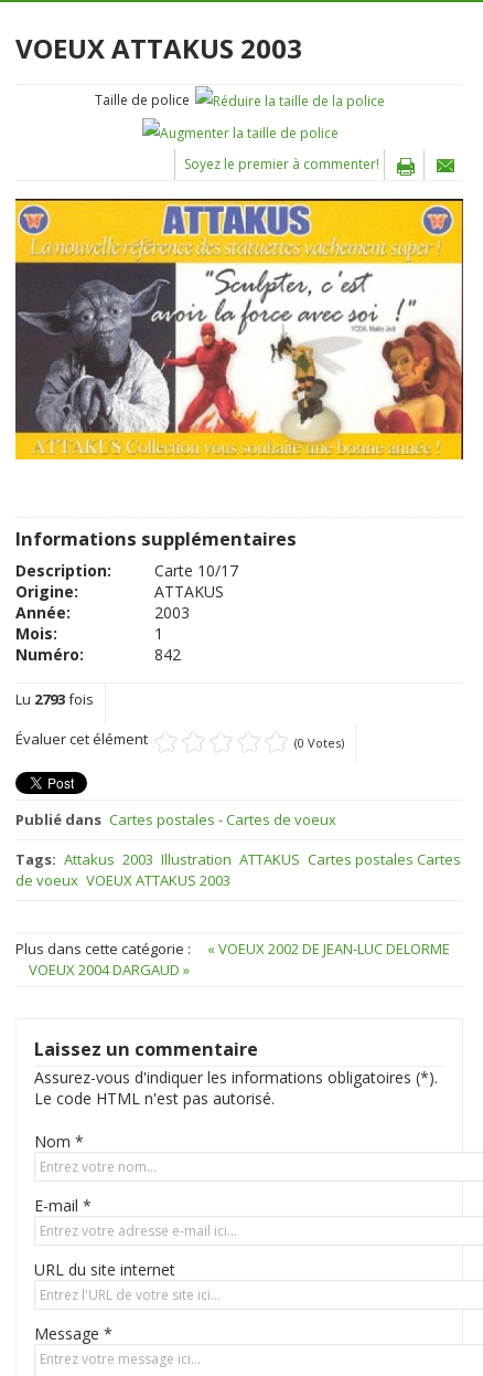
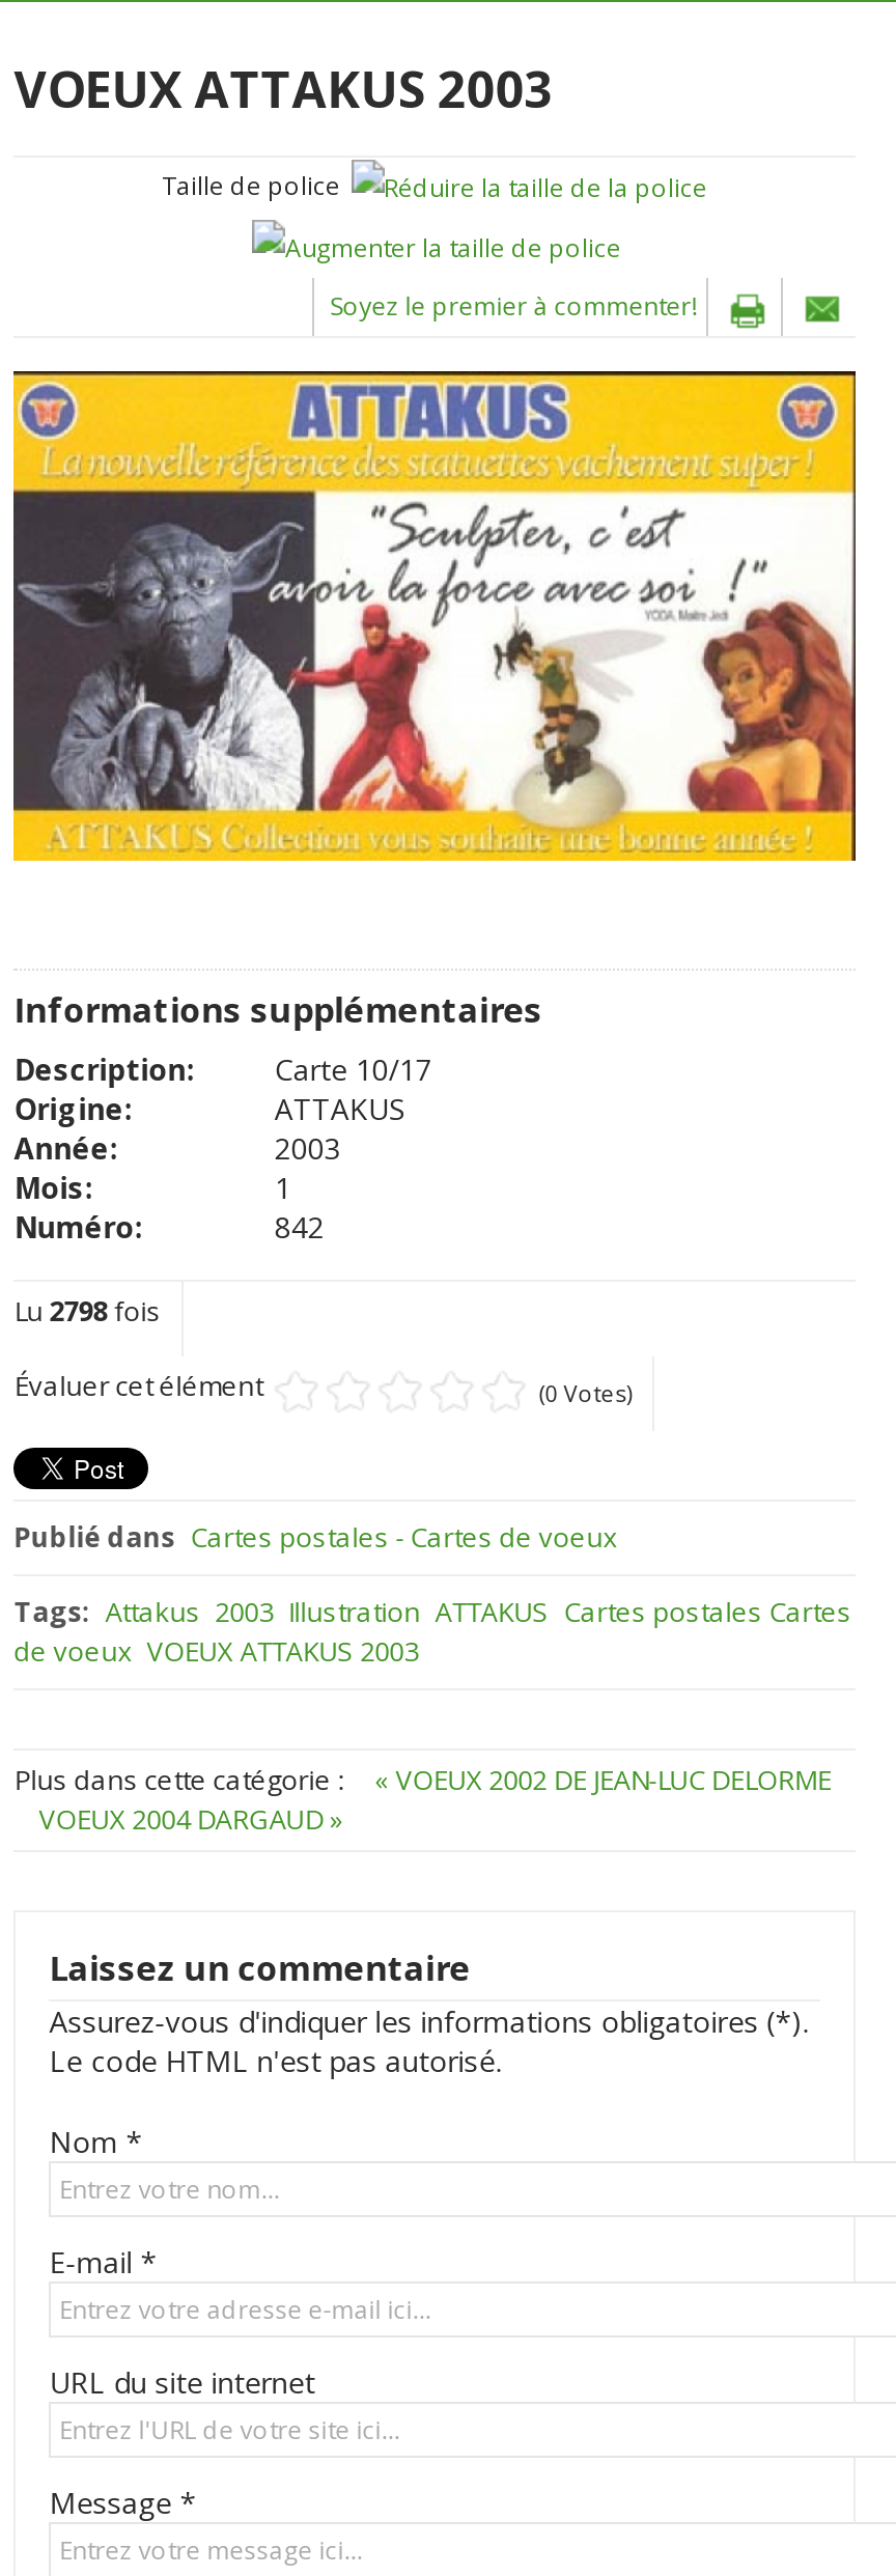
- Lu 2793fois
+ Lu 2798fois
